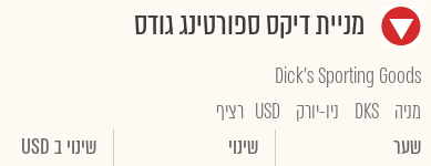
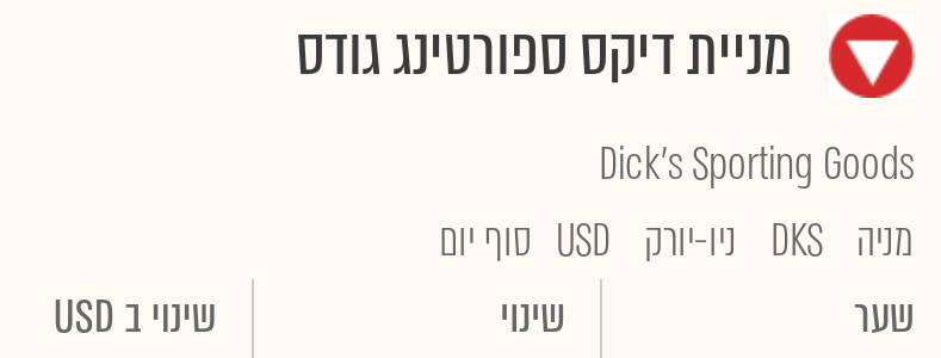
- מניה DKS ניו-יורק USD רציף
+ מניה DKS ניו-יורק USD סוף יום
